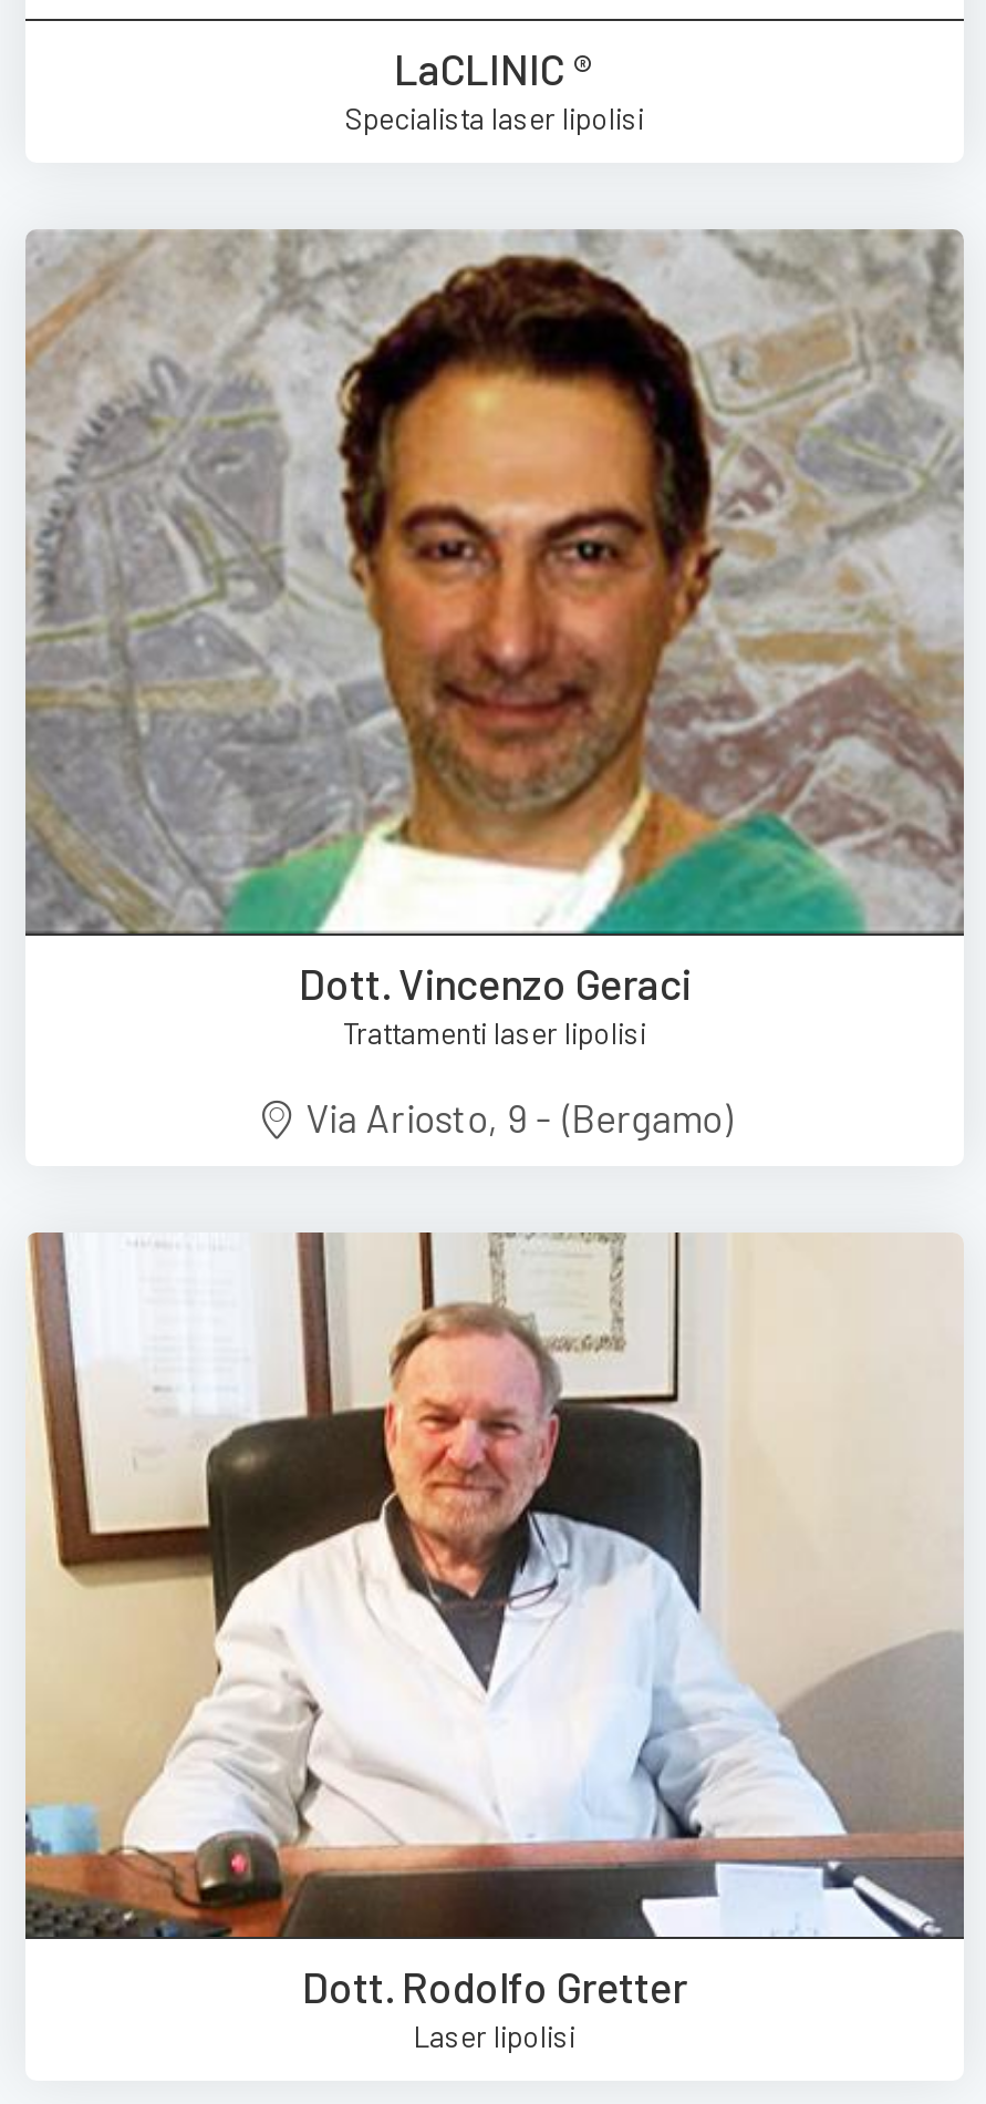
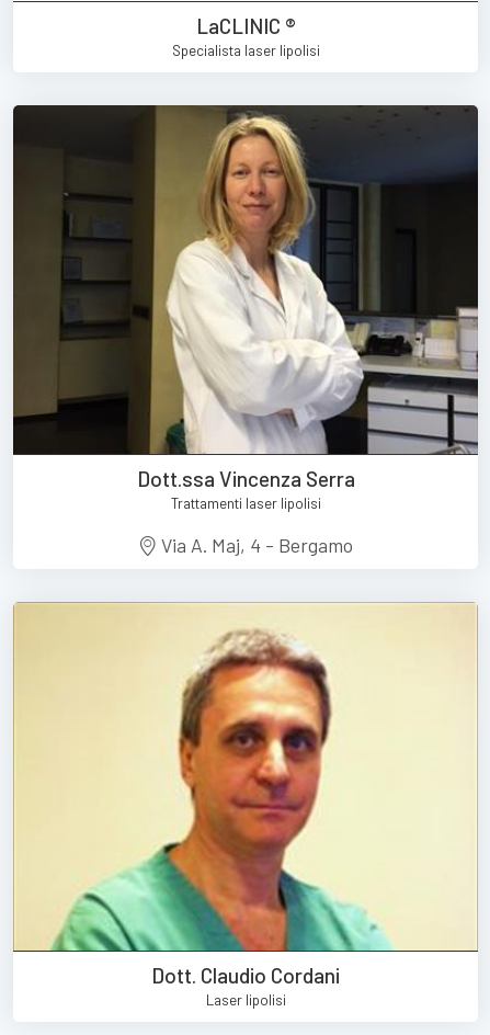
- [image]
- Dott. Vincenzo Geraci
+ [image]
+ Dott.ssa Vincenza Serra

- Via Ariosto, 9 - (Bergamo)
+ Via A. Maj, 4 - Bergamo

- [image]
- Dott. Rodolfo Gretter
+ [image]
+ Dott. Claudio Cordani
